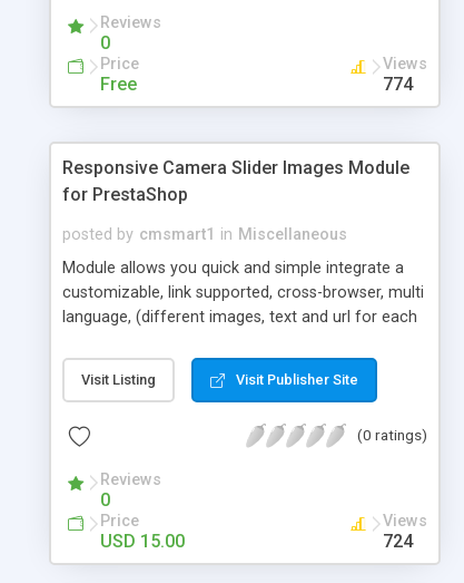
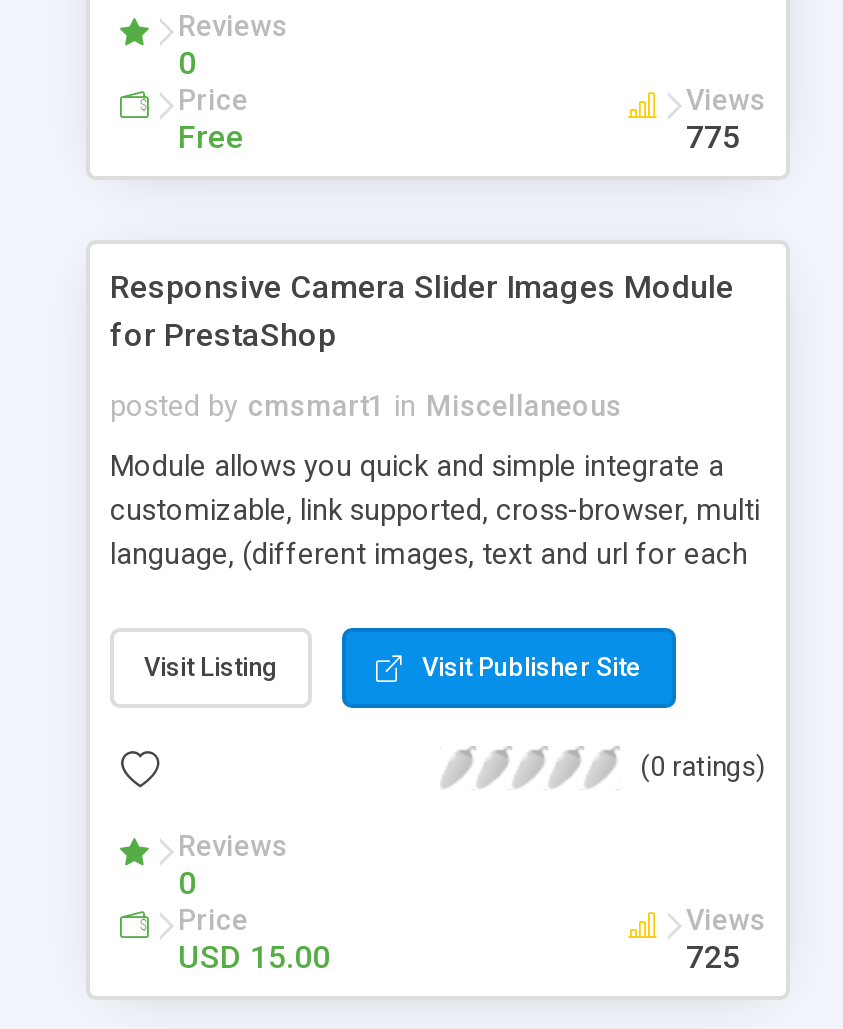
- 774
+ 775

- 724
+ 725
